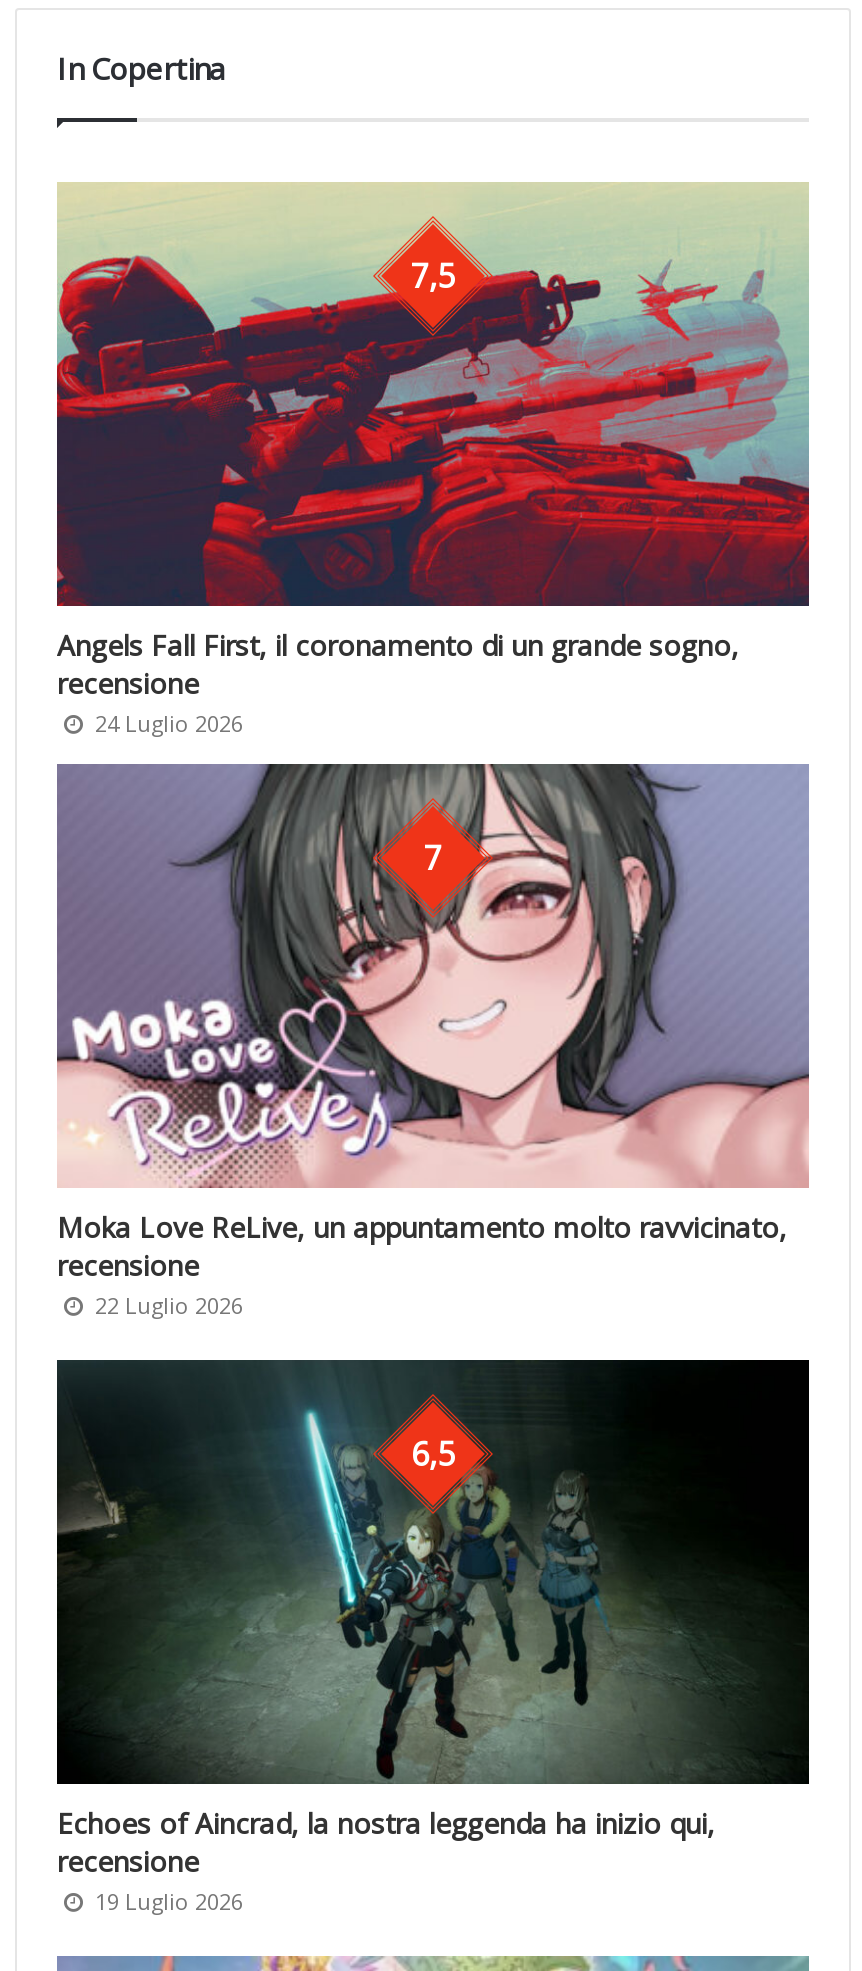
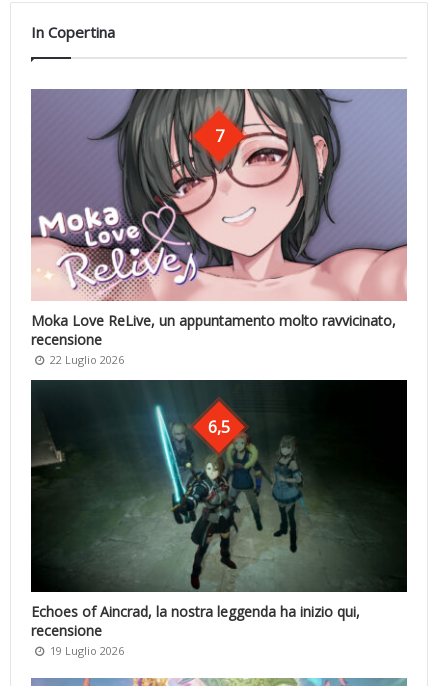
- [image]
- 7,5

- Angels Fall First, il coronamento di un grande sogno,
- recensione
- 24 Luglio 2026
